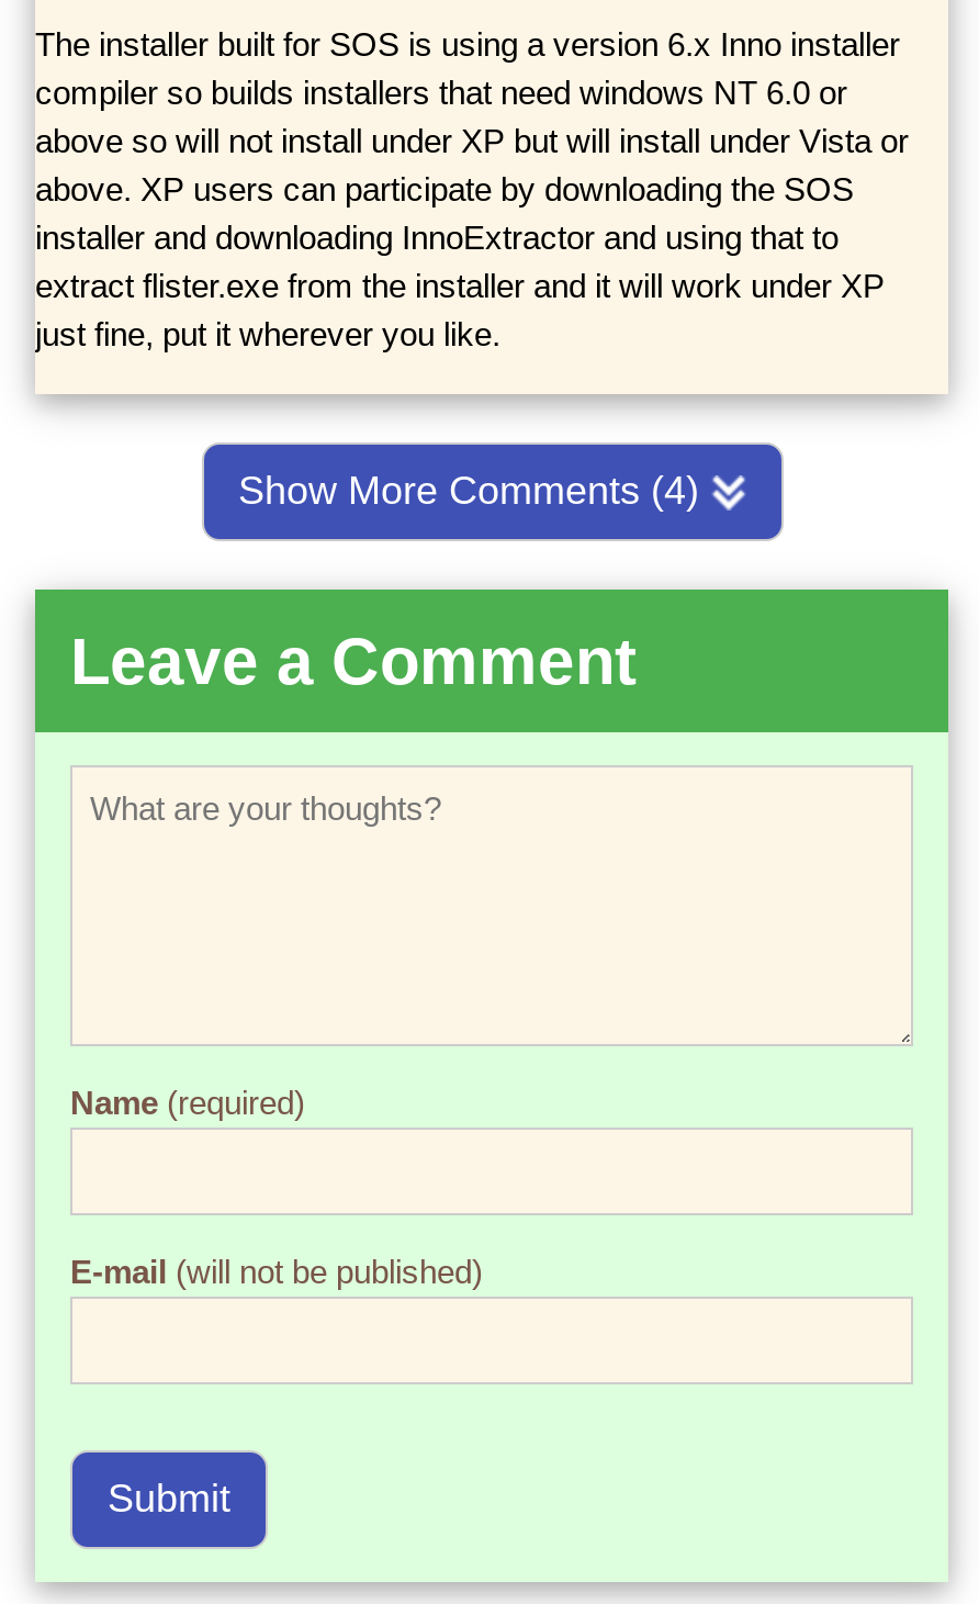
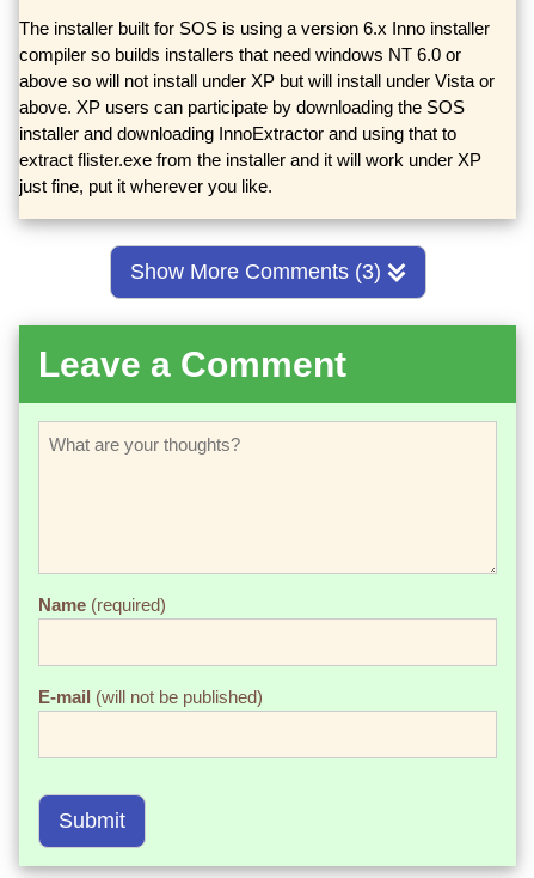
- Show More Comments (4)
+ Show More Comments (3)
